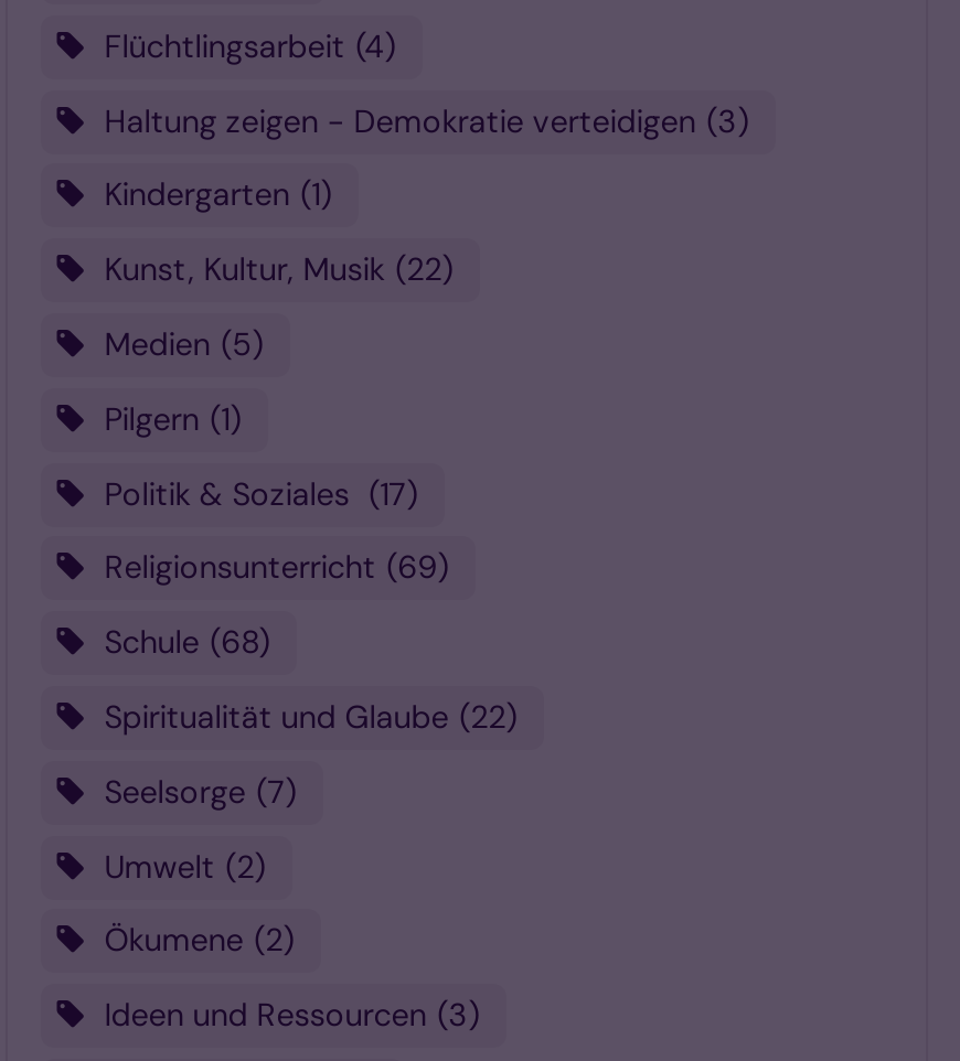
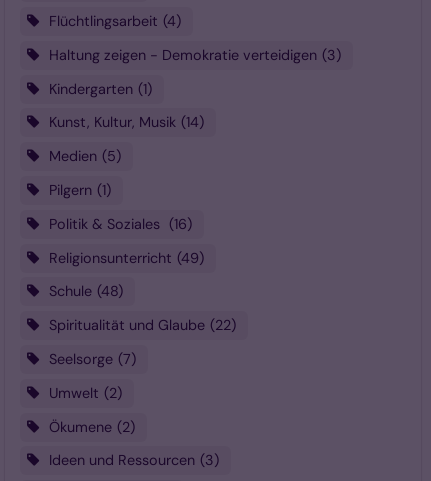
- Kunst, Kultur, Musik 22
+ Kunst, Kultur, Musik 14

- Politik & Soziales 17
+ Politik & Soziales 16

- Religionsunterricht 69
+ Religionsunterricht 49

- Schule 68
+ Schule 48
